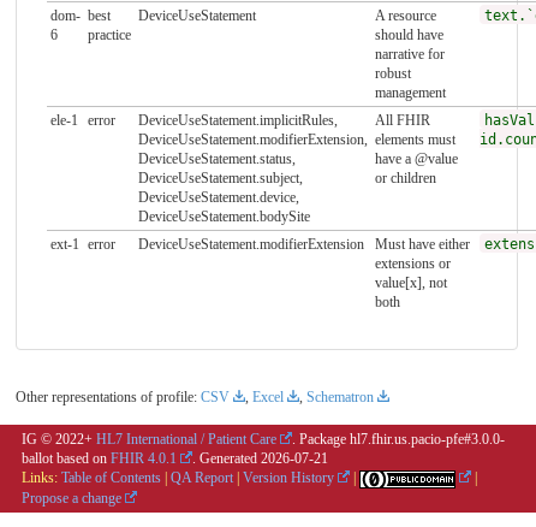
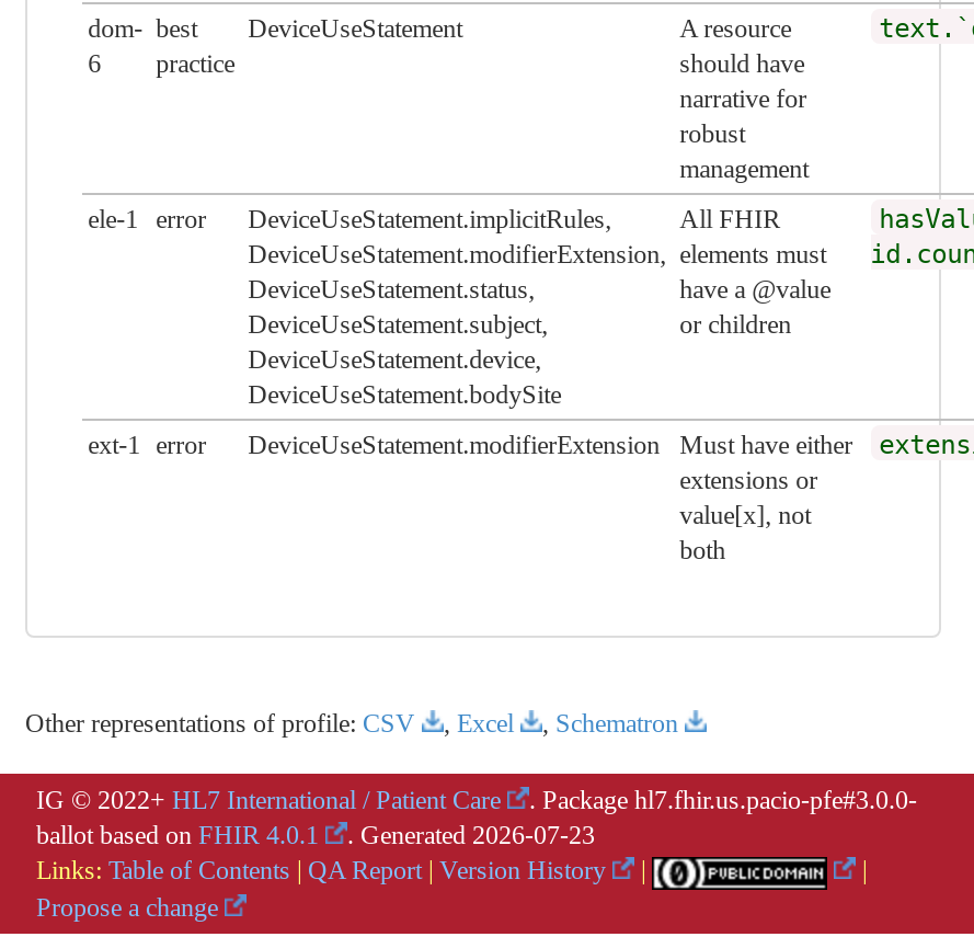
- ballot based on FHIR 4.0.1 . Generated 2026-07-21
+ ballot based on FHIR 4.0.1 . Generated 2026-07-23
